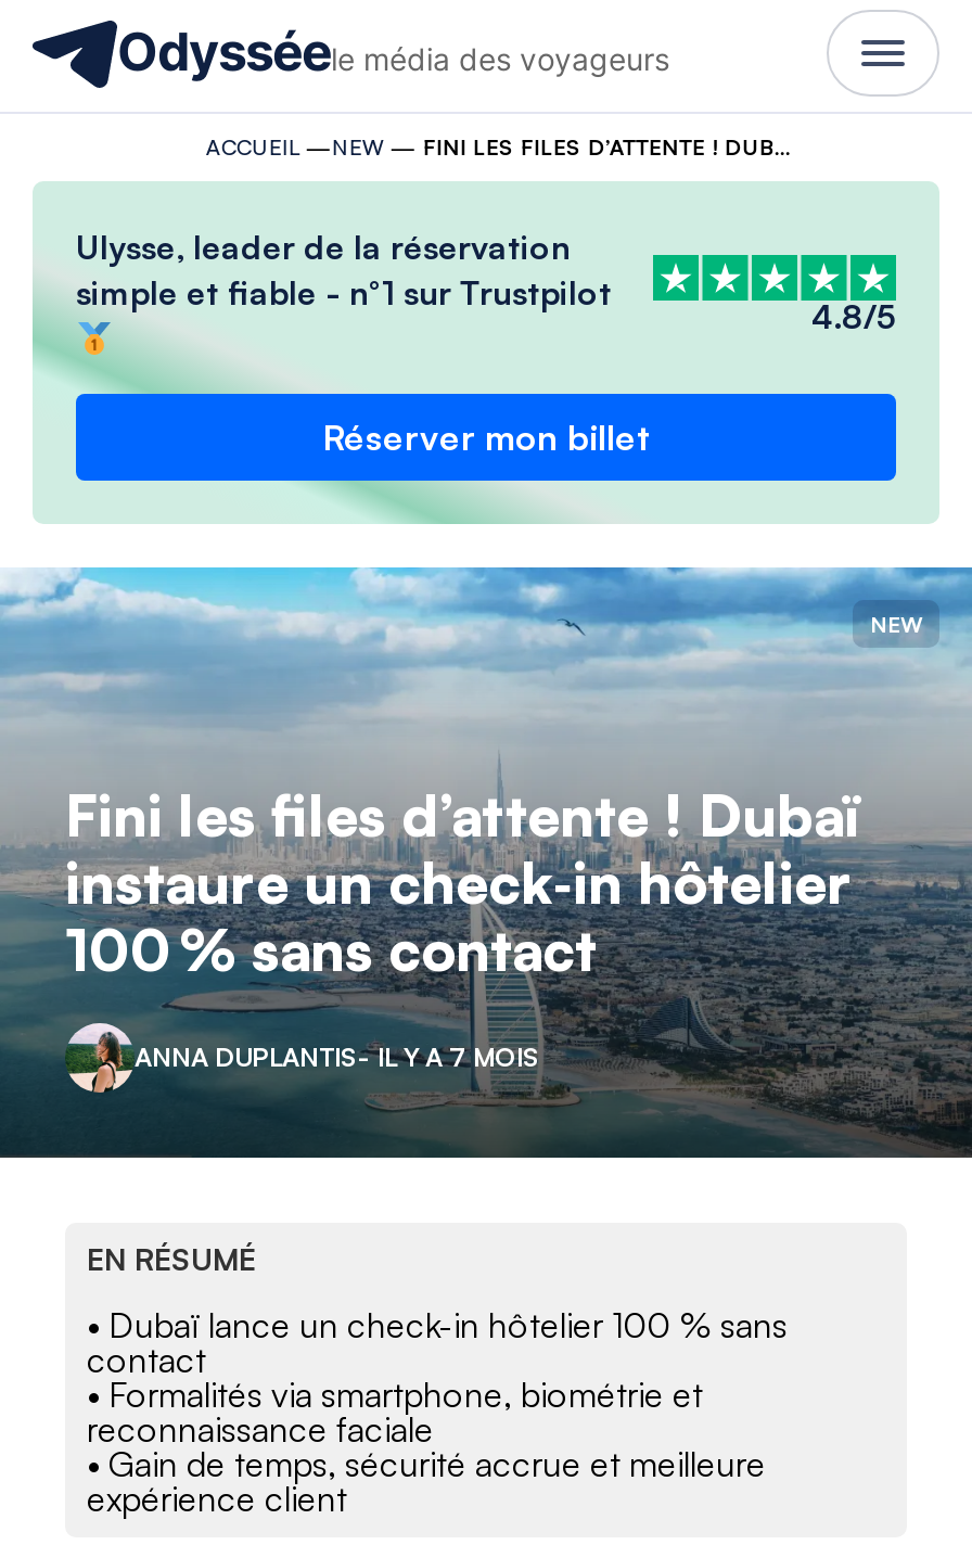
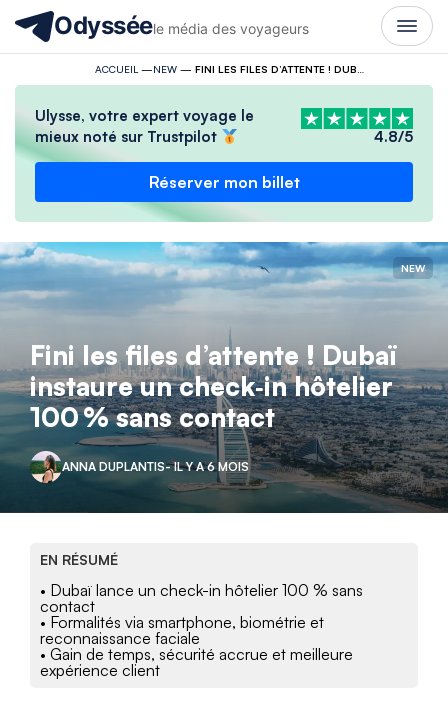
- Ulysse, leader de la réservation
- simple et fiable - n°1 sur Trustpilot
+ Ulysse, votre expert voyage le
+ mieux noté sur Trustpilot

- ANNA DUPLANTIS- IL Y A 7 MOIS
+ ANNA DUPLANTIS- IL Y A 6 MOIS
